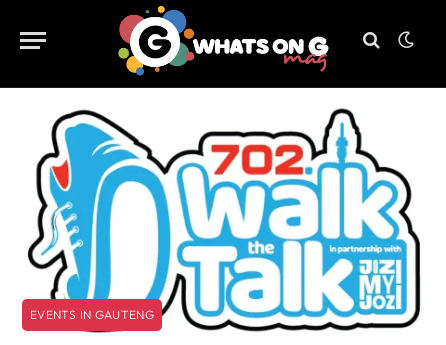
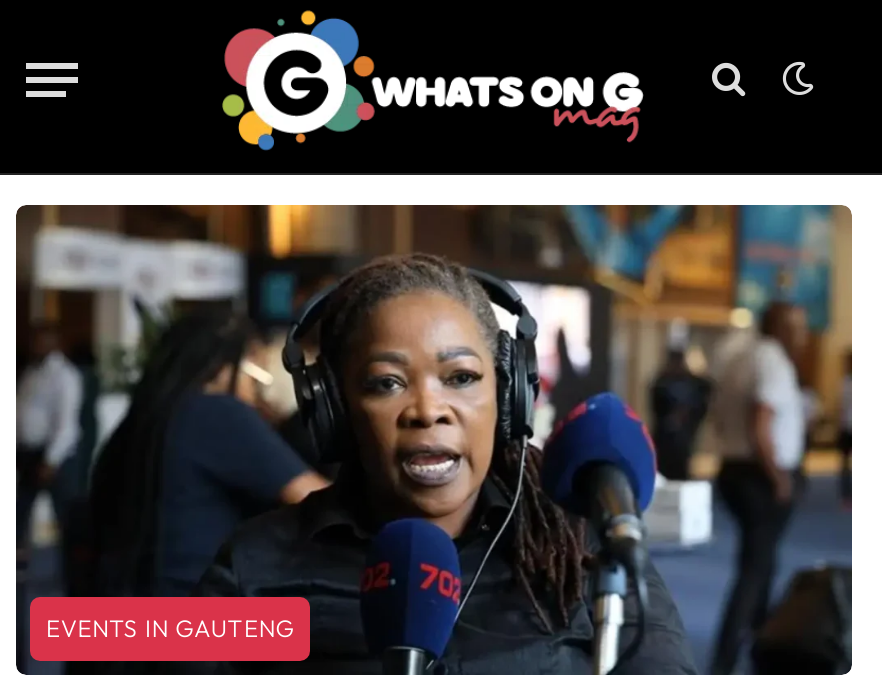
- [image]
+ [image]
